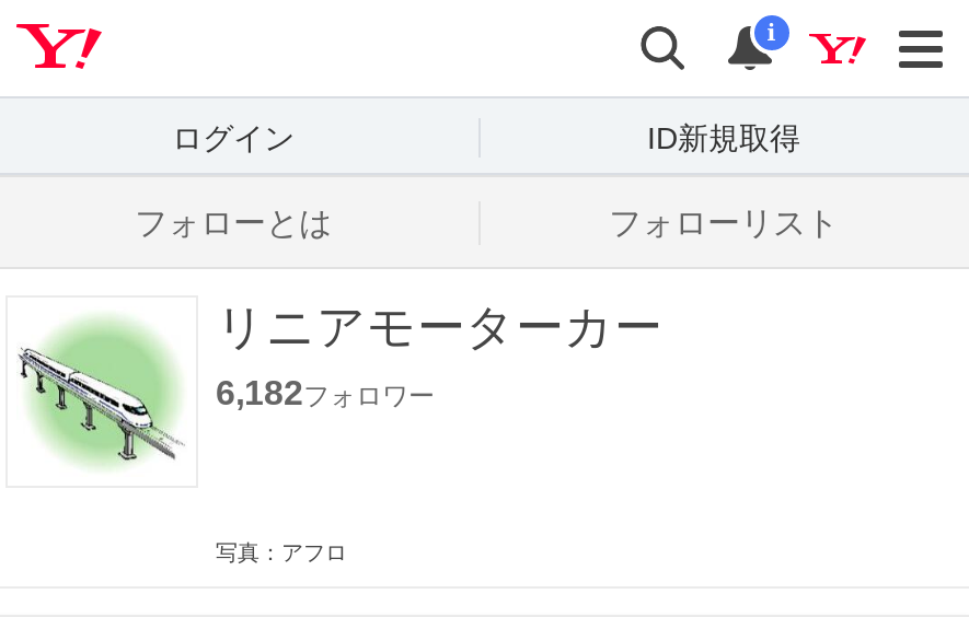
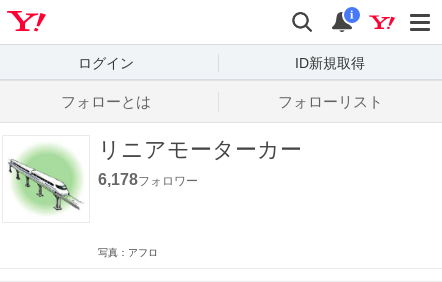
- 6,182フォロワー
+ 6,178フォロワー
